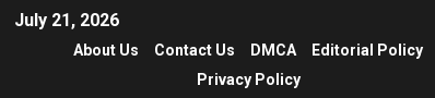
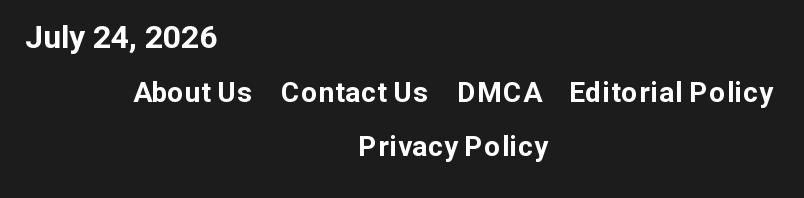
- July 21, 2026
+ July 24, 2026
